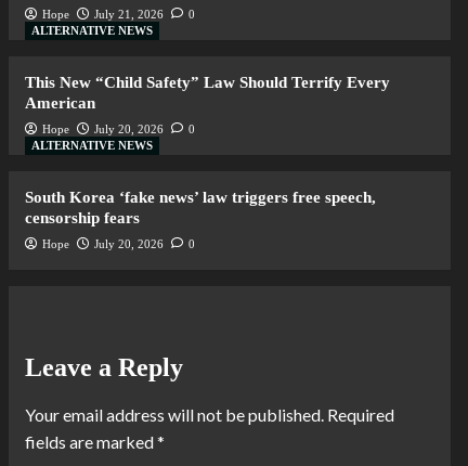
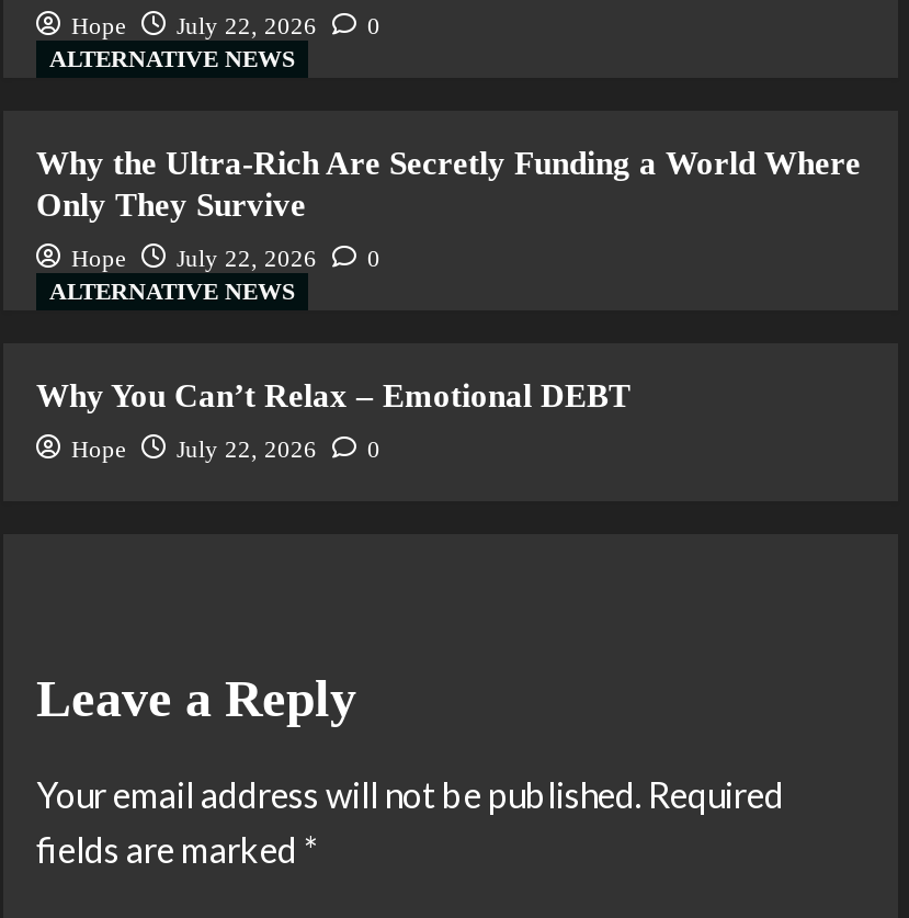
- Hope July 21, 2026 0
+ Hope July 22, 2026 0

- This New “Child Safety” Law Should Terrify Every
- American
+ Why the Ultra-Rich Are Secretly Funding a World Where
+ Only They Survive

- Hope July 20, 2026 0
+ Hope July 22, 2026 0

- South Korea ‘fake news’ law triggers free speech,
- censorship fears
+ Why You Can’t Relax – Emotional DEBT

- Hope July 20, 2026 0
+ Hope July 22, 2026 0
